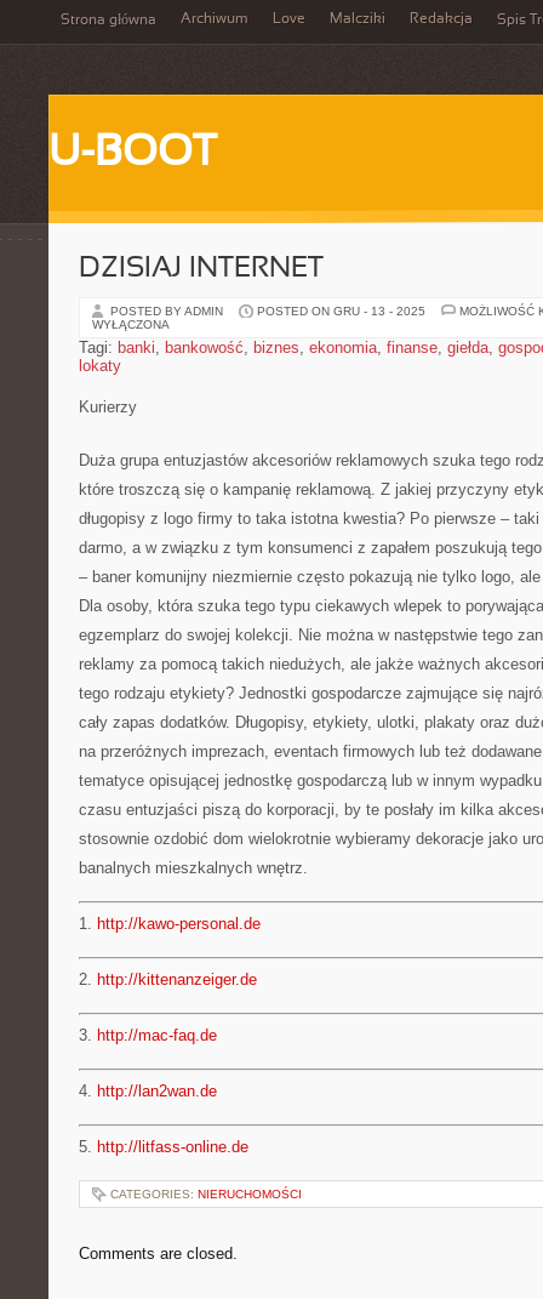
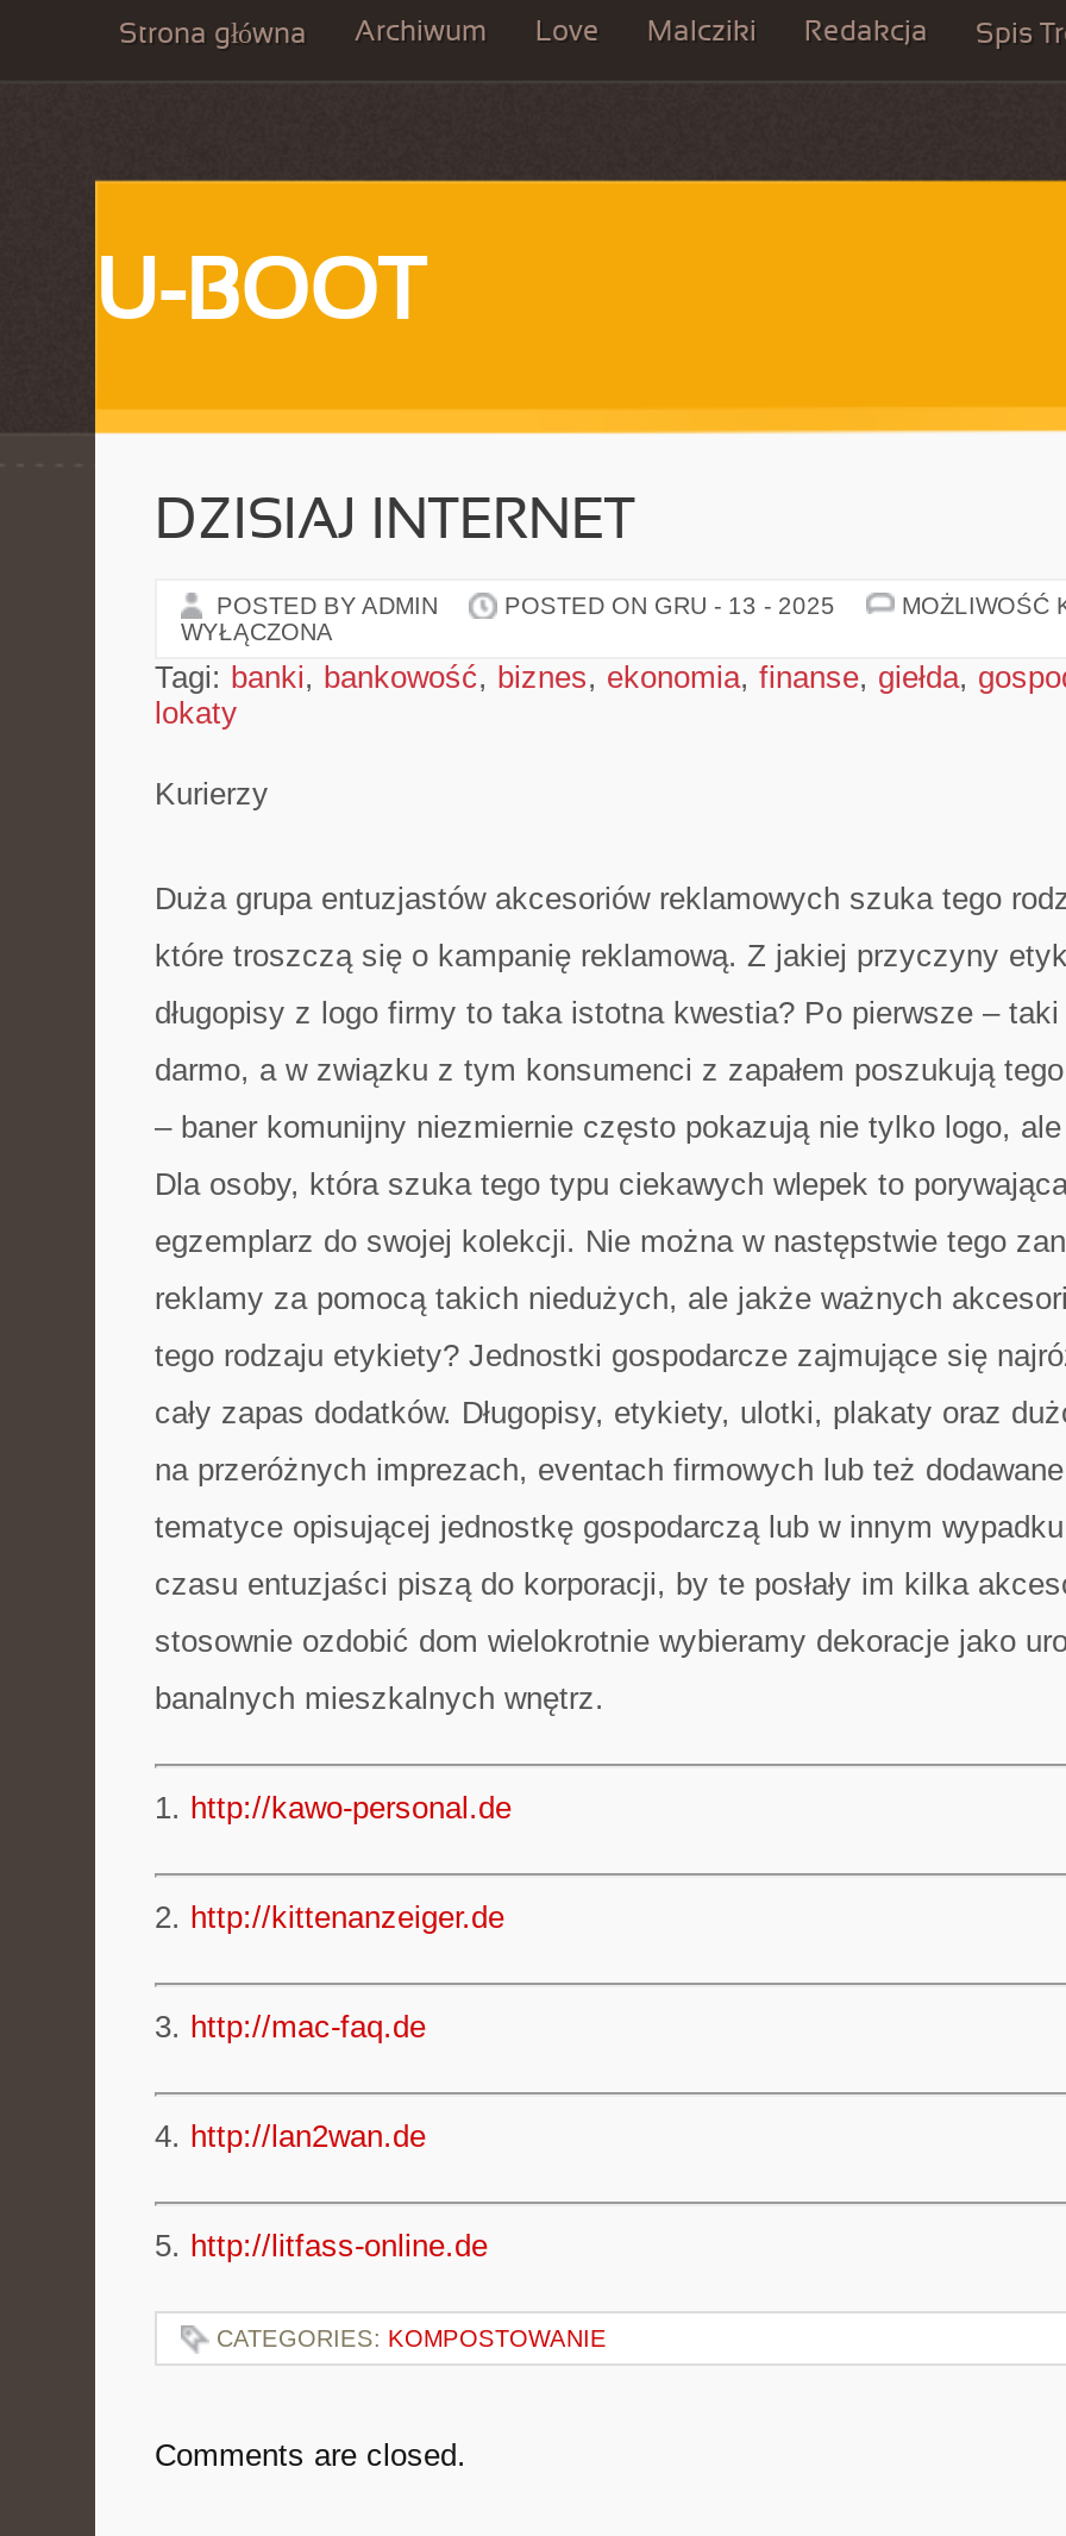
- CATEGORIES: NIERUCHOMOŚCI
+ CATEGORIES: KOMPOSTOWANIE
